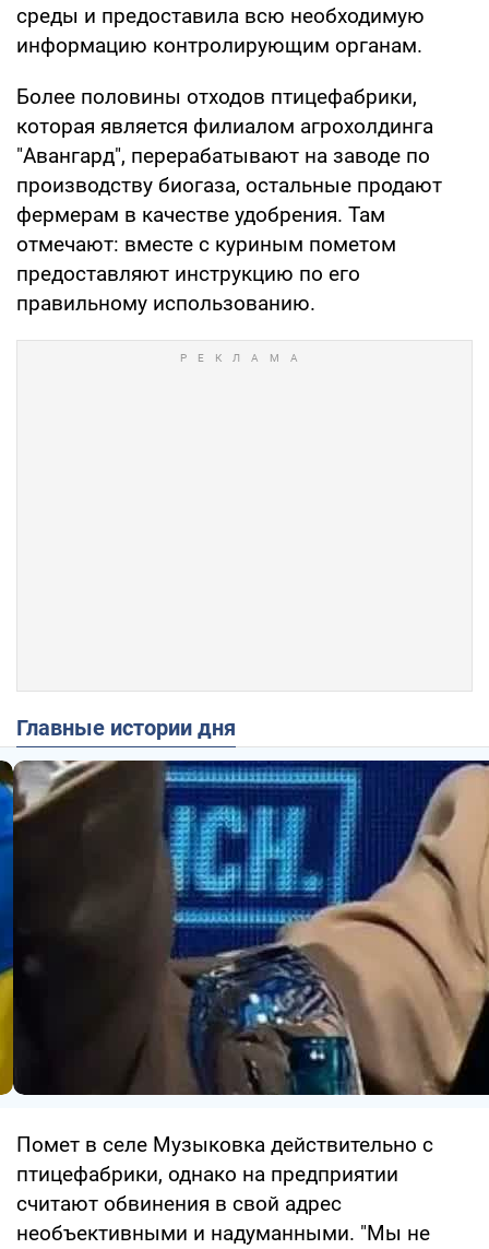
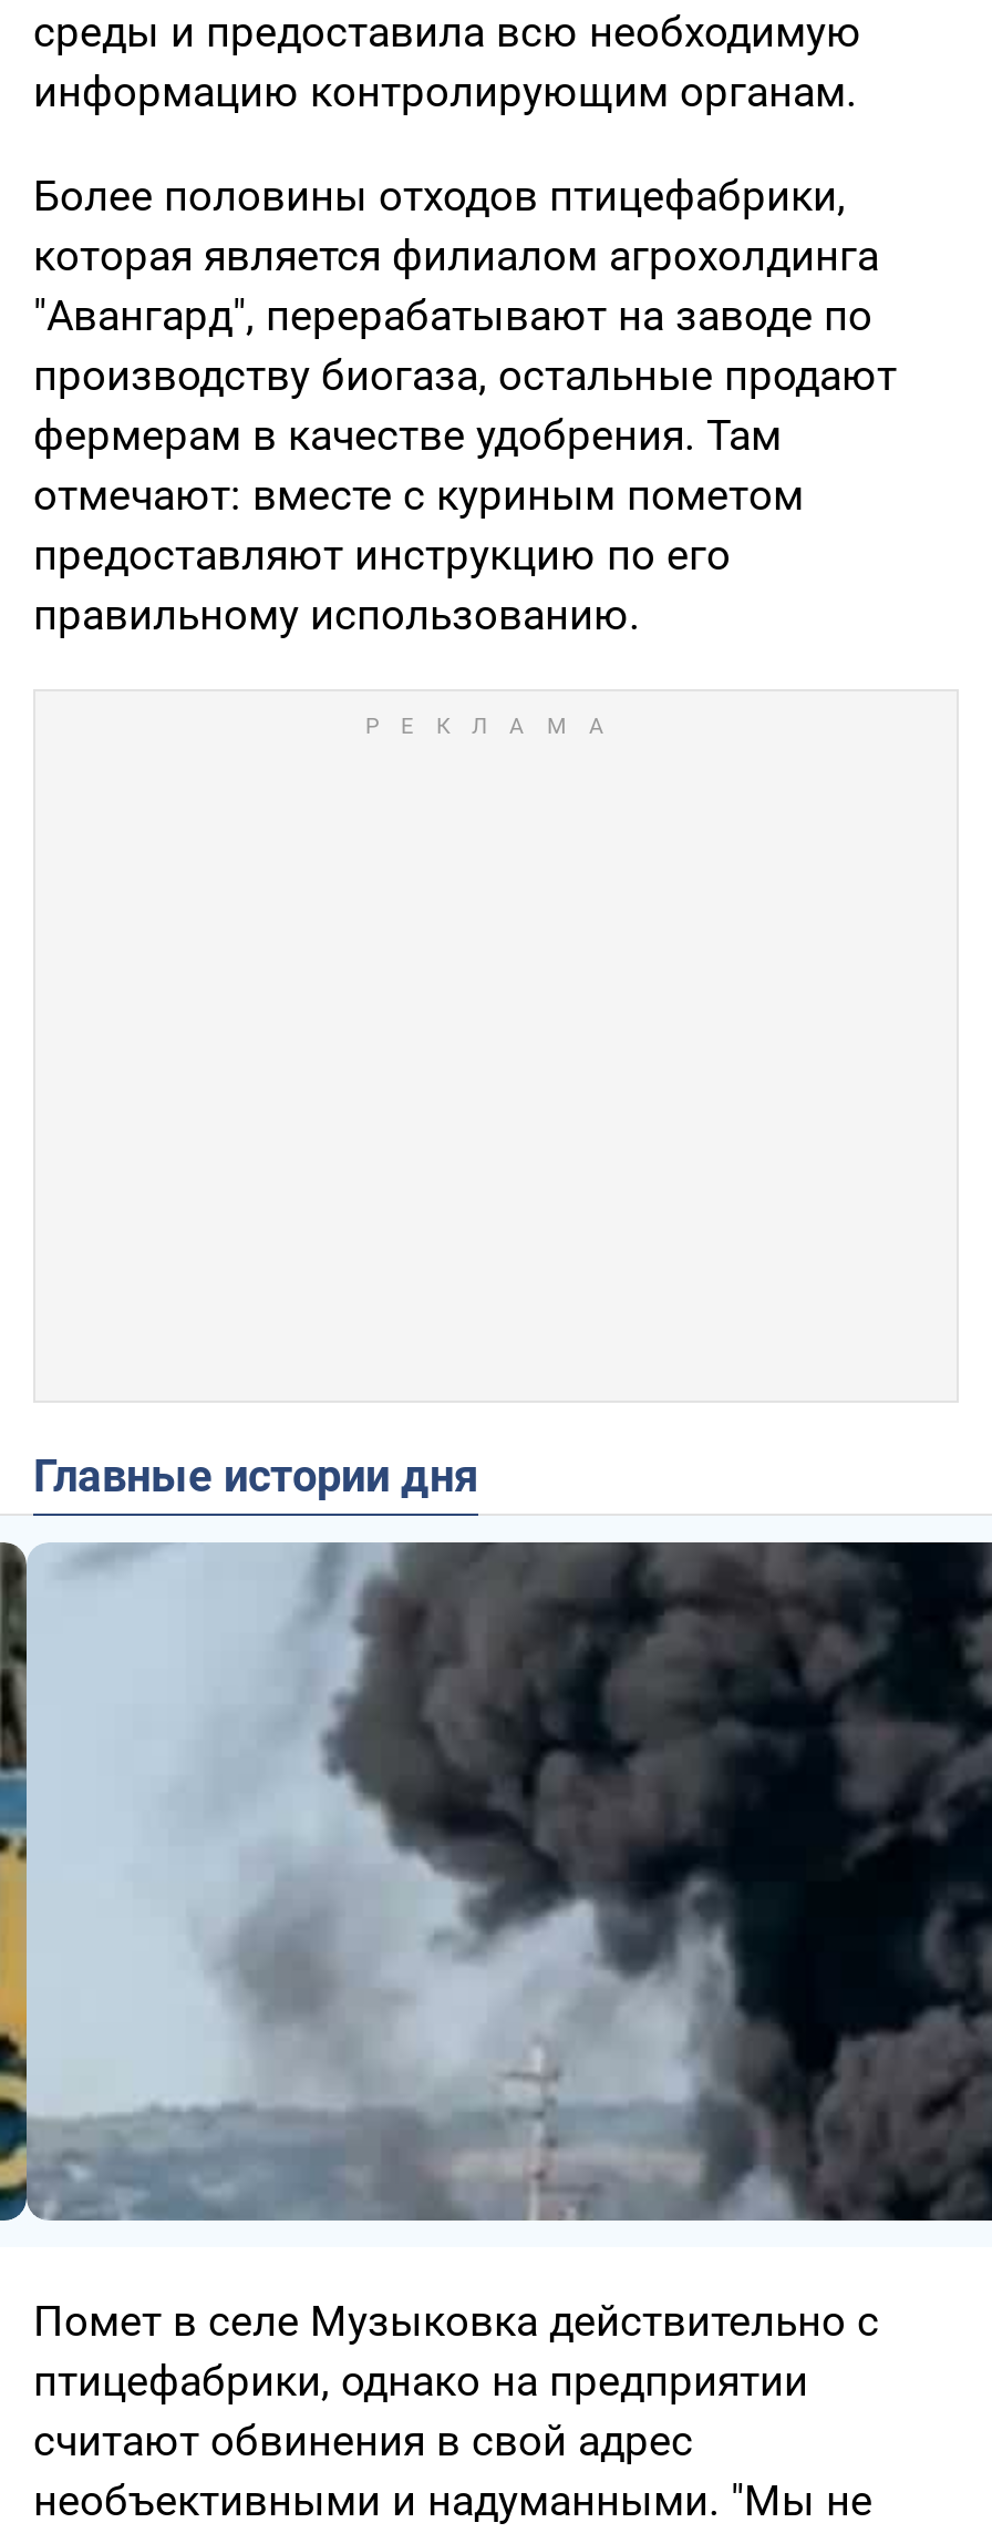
- [image]
+ [image]
